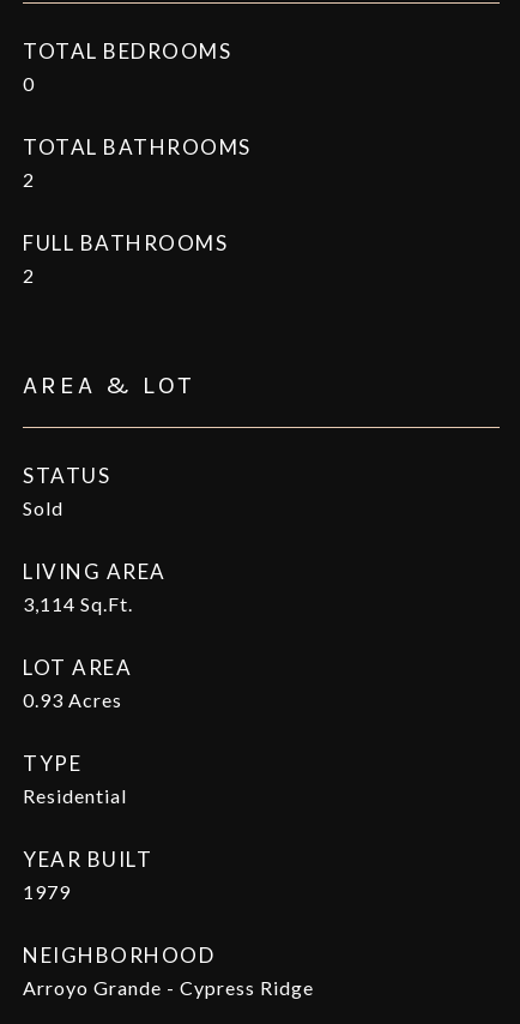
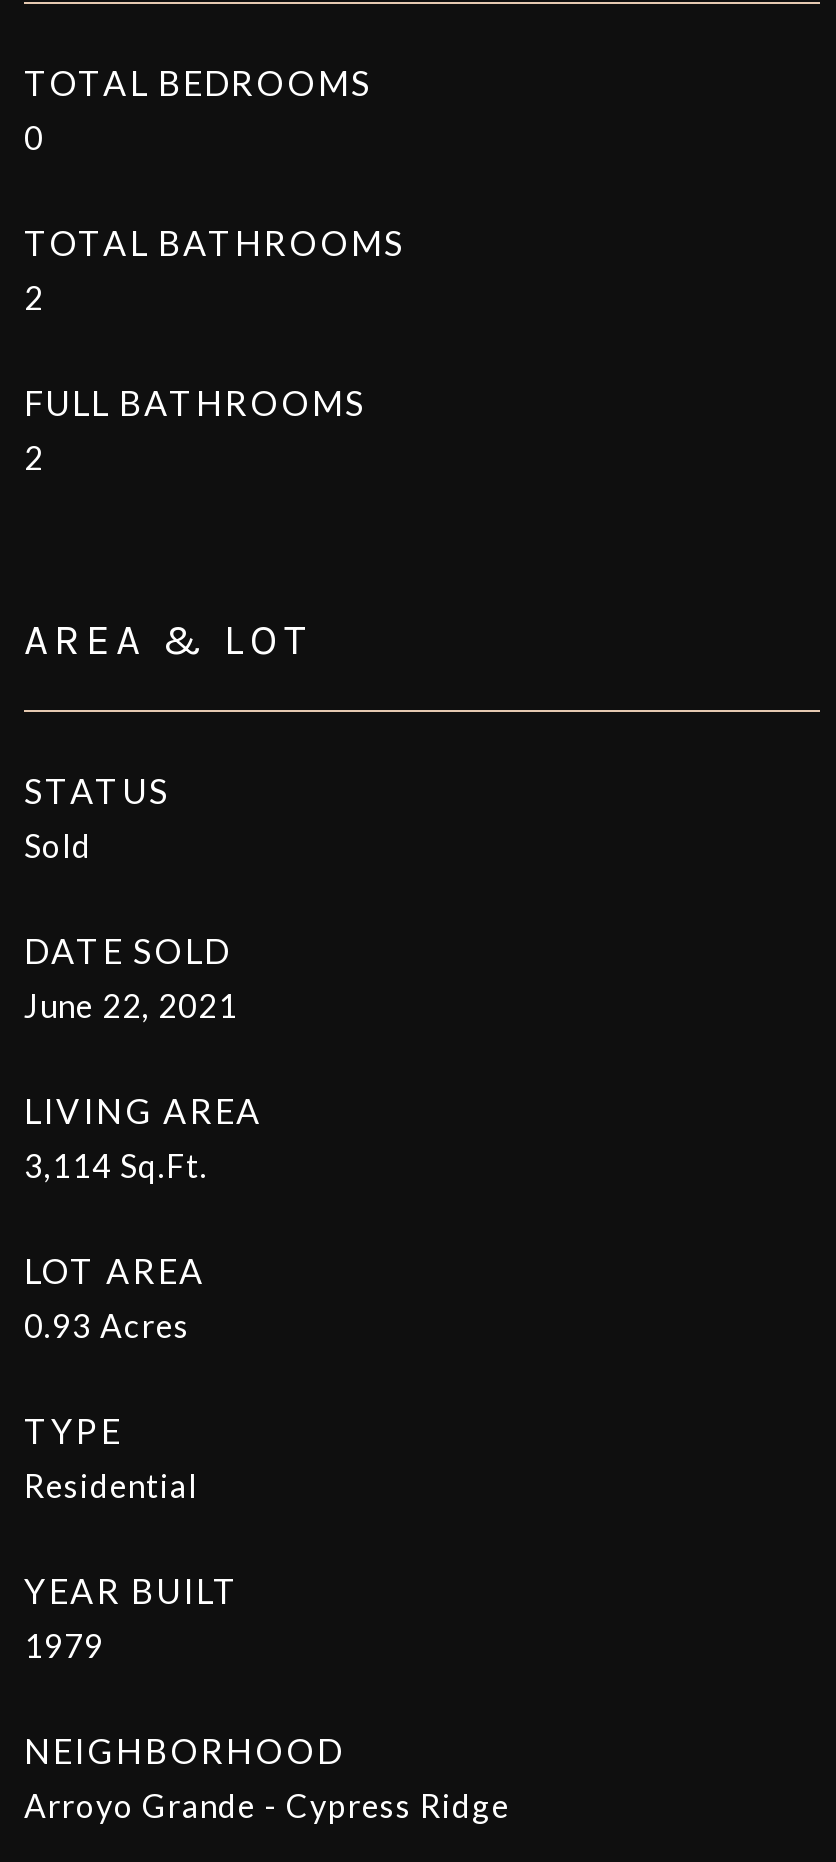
+ DATE SOLD
+ June 22, 2021
